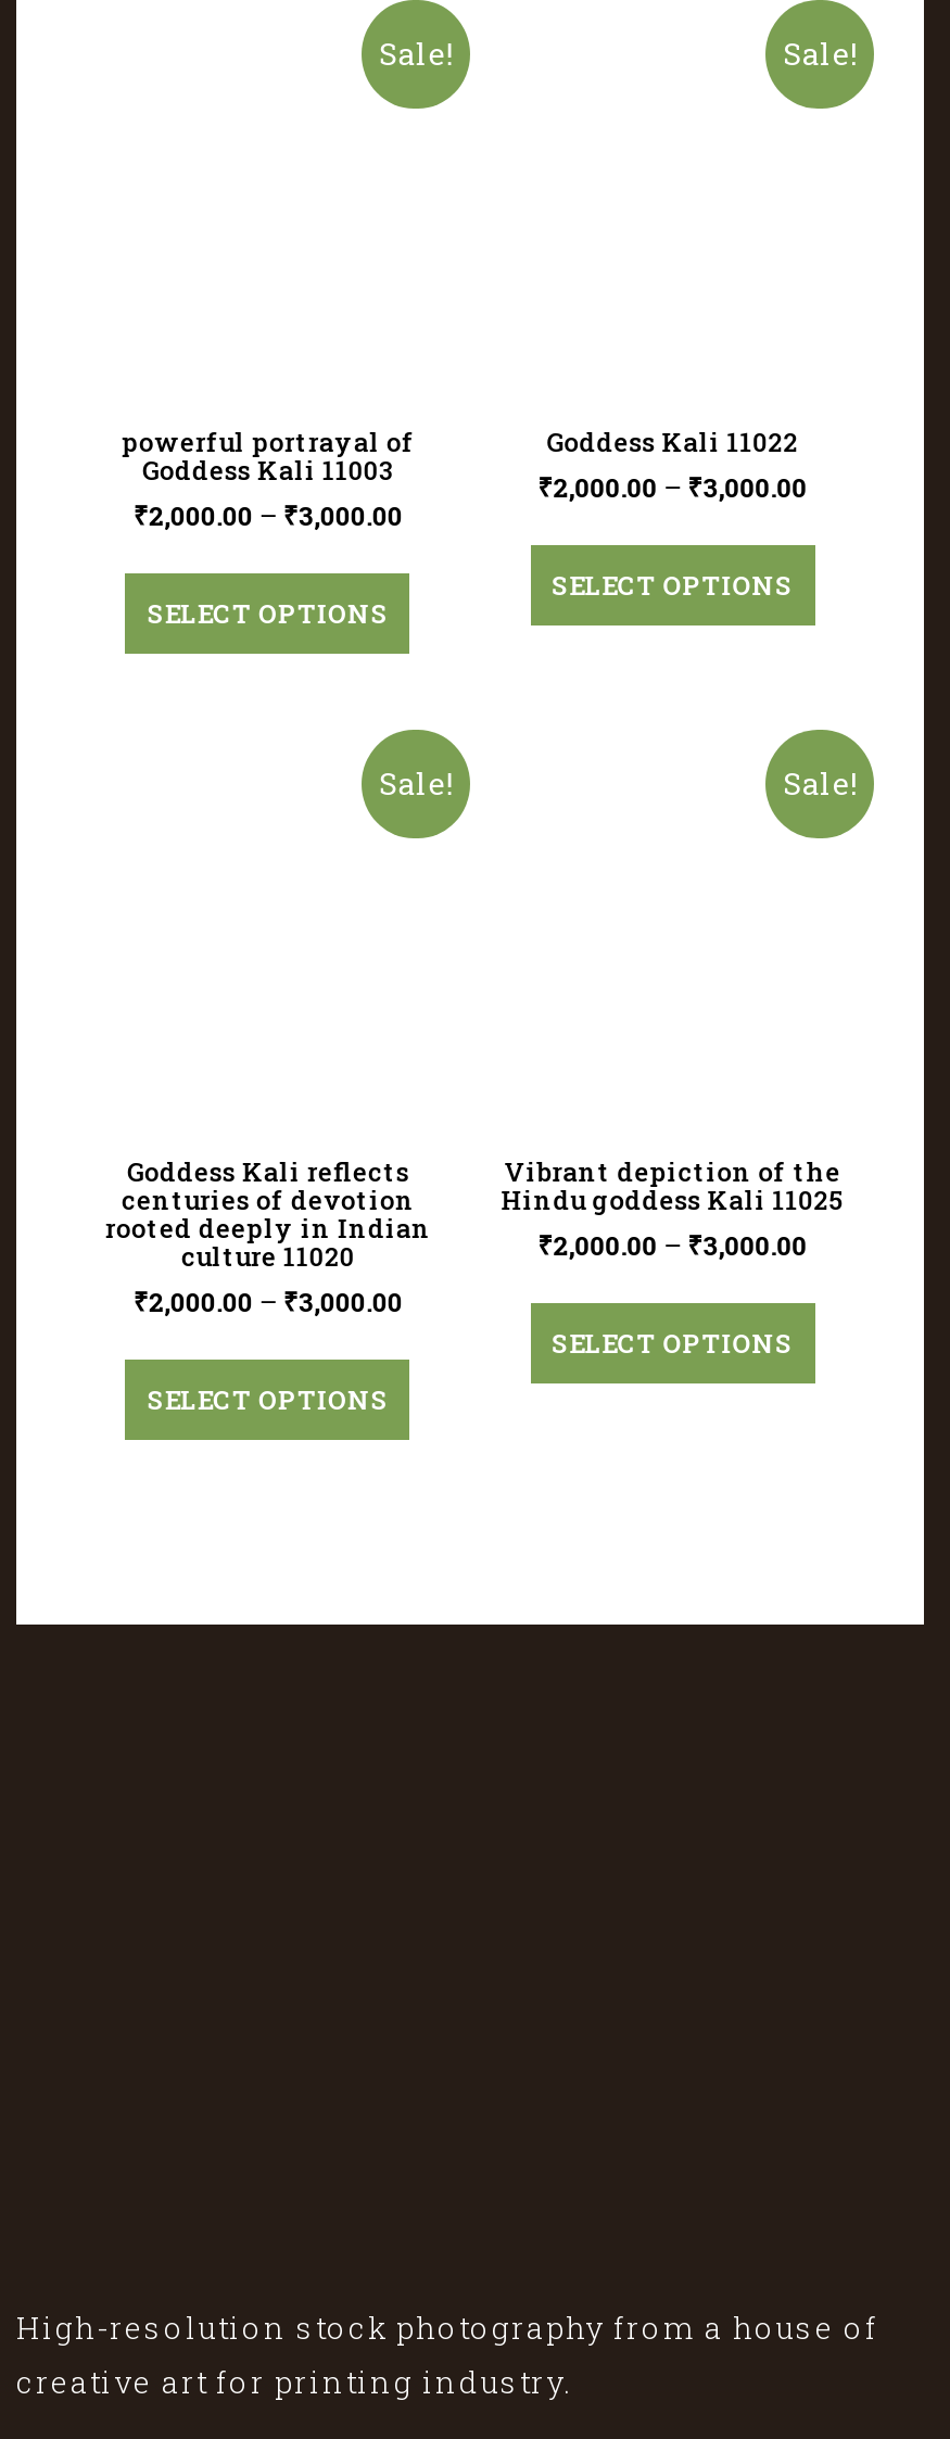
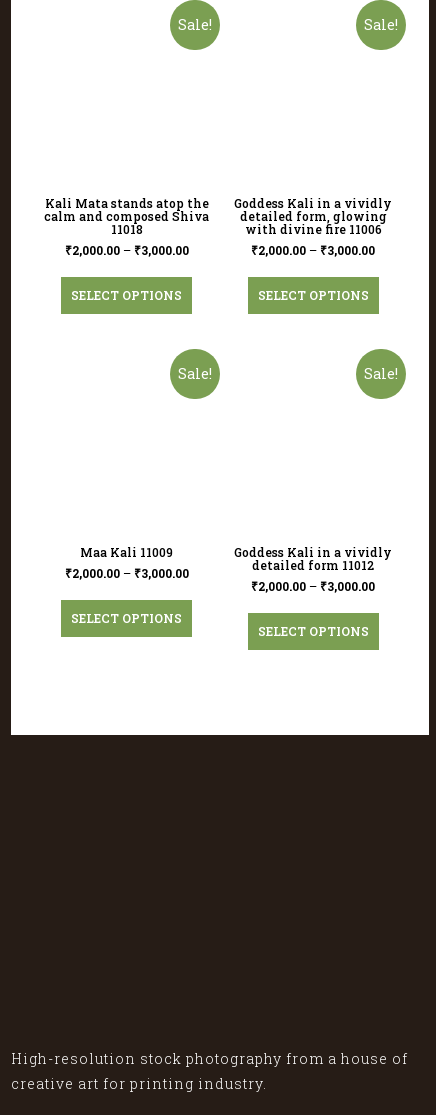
- powerful portrayal of
- Goddess Kali 11003
+ Kali Mata stands atop the
+ calm and composed Shiva
+ 11018

- Goddess Kali 11022
+ Goddess Kali in a vividly
+ detailed form, glowing
+ with divine fire 11006

moved down: ₹2,000.00 – ₹3,000.00 | SELECT OPTIONS

- Goddess Kali reflects
- centuries of devotion
- rooted deeply in Indian
- culture 11020
+ Maa Kali 11009

- Vibrant depiction of the
- Hindu goddess Kali 11025
+ Goddess Kali in a vividly
+ detailed form 11012
